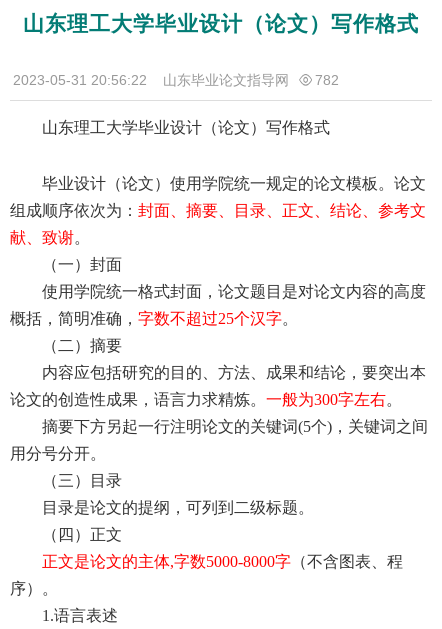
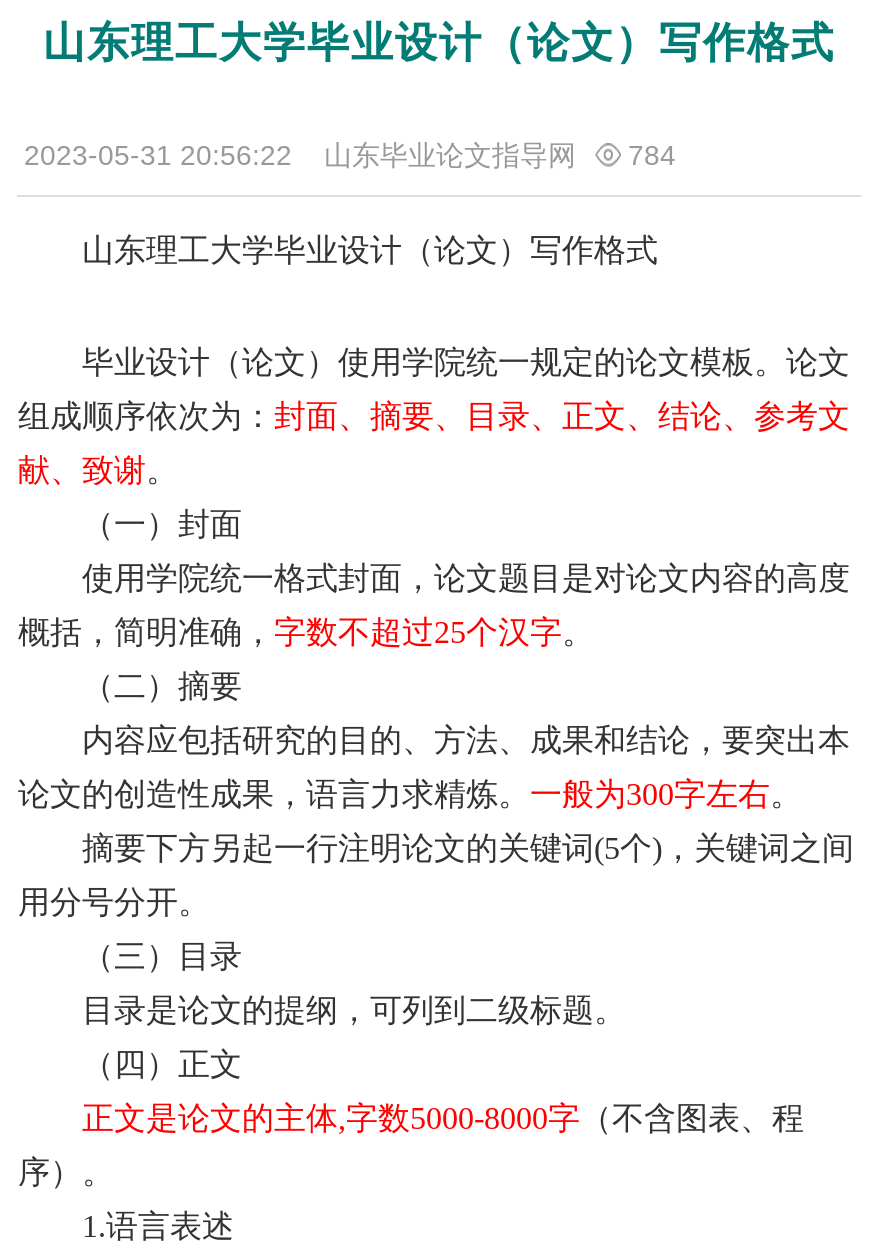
- 2023-05-31 20:56:22 山东毕业论文指导网 782
+ 2023-05-31 20:56:22 山东毕业论文指导网 784
